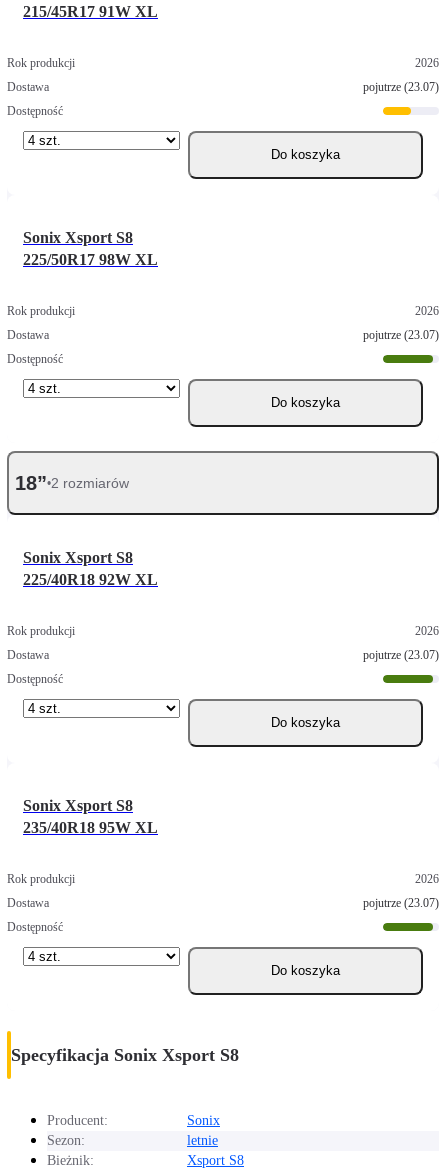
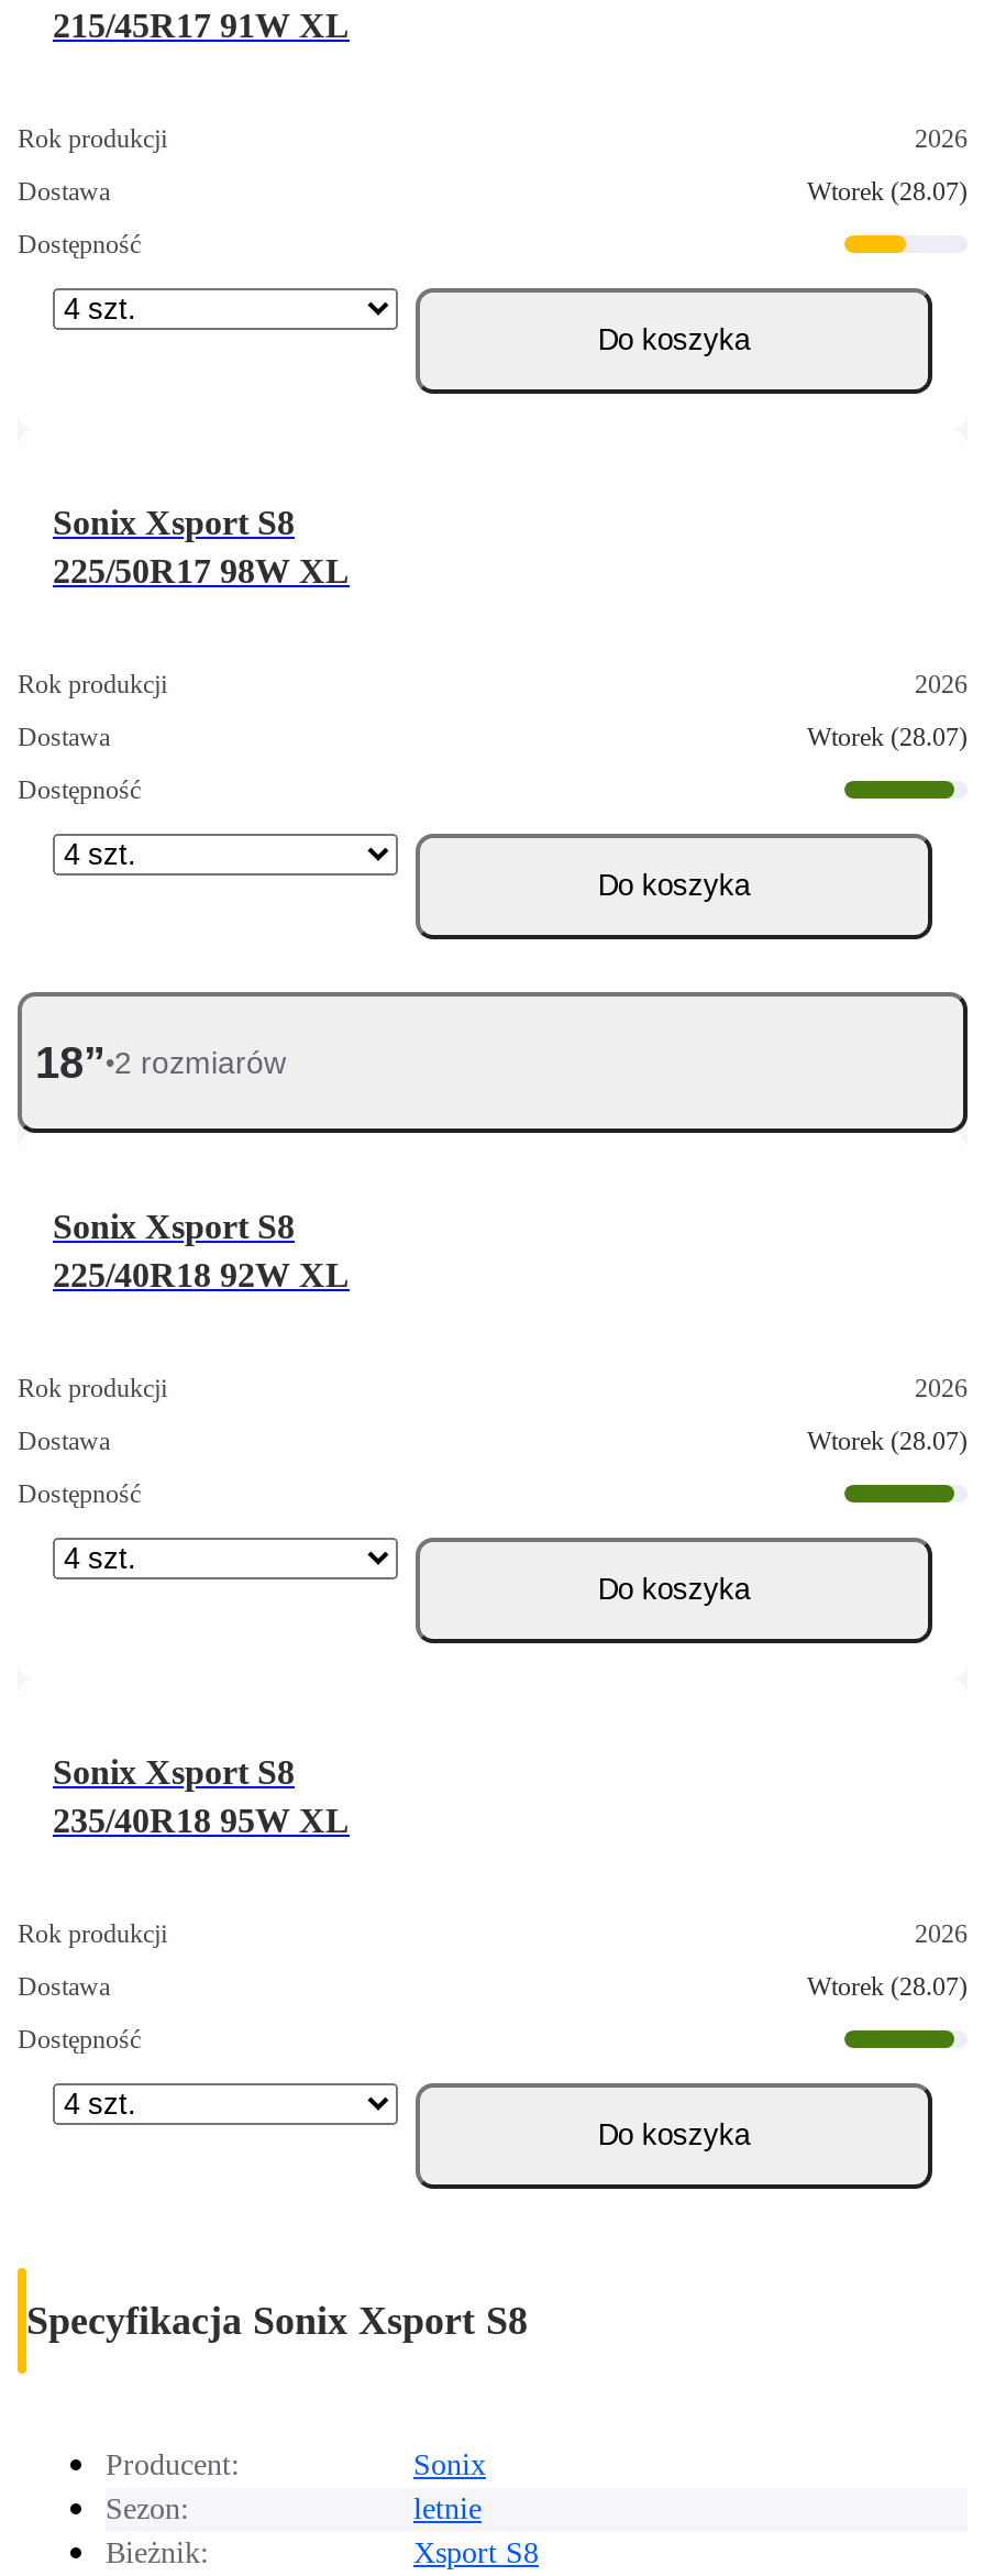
- pojutrze (23.07)
+ Wtorek (28.07)

- pojutrze (23.07)
+ Wtorek (28.07)

- pojutrze (23.07)
+ Wtorek (28.07)

- pojutrze (23.07)
+ Wtorek (28.07)
